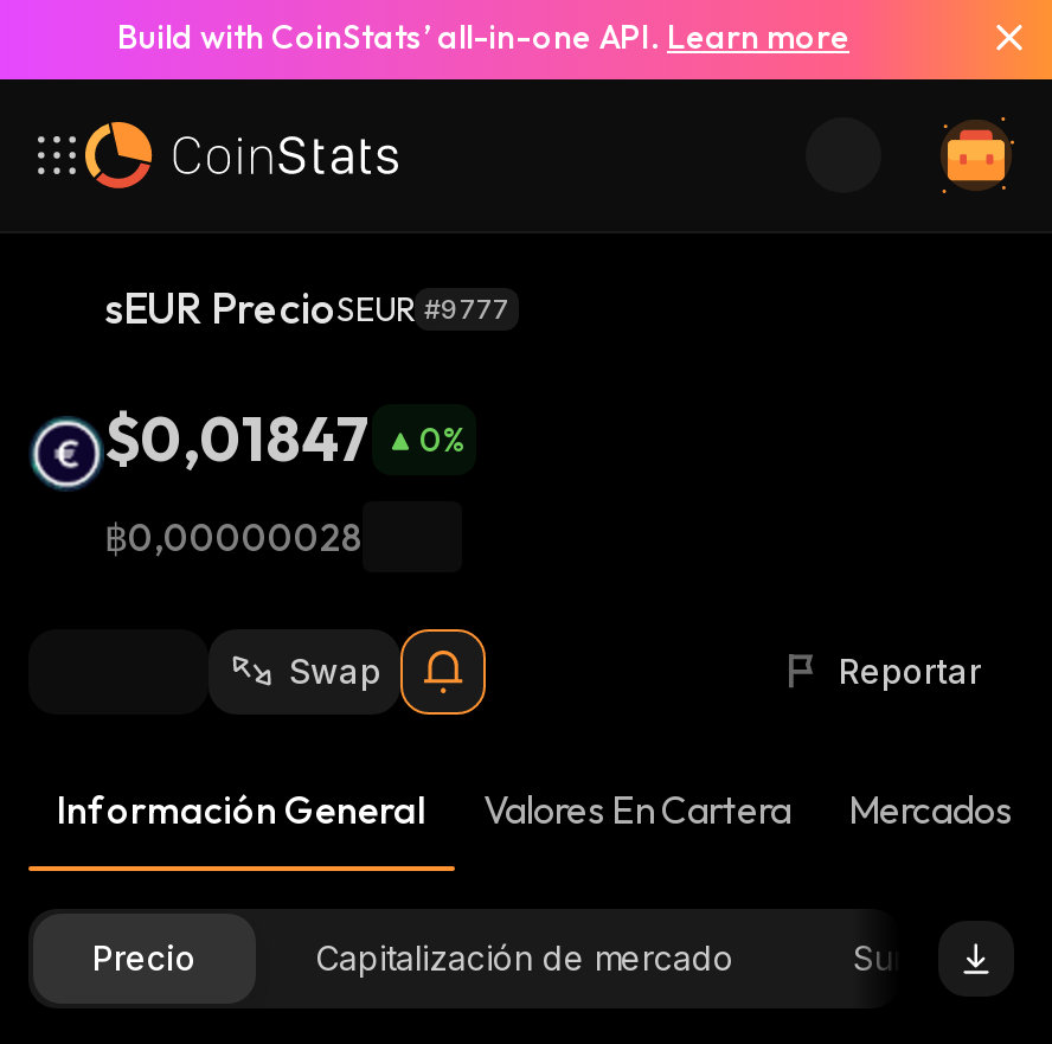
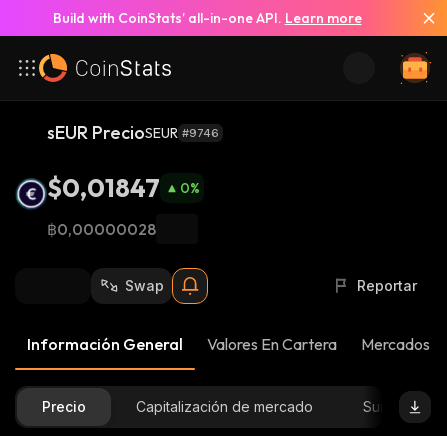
- sEUR PrecioSEUR #9777
+ sEUR PrecioSEUR #9746
